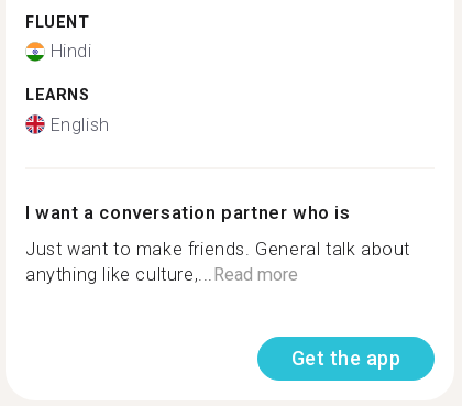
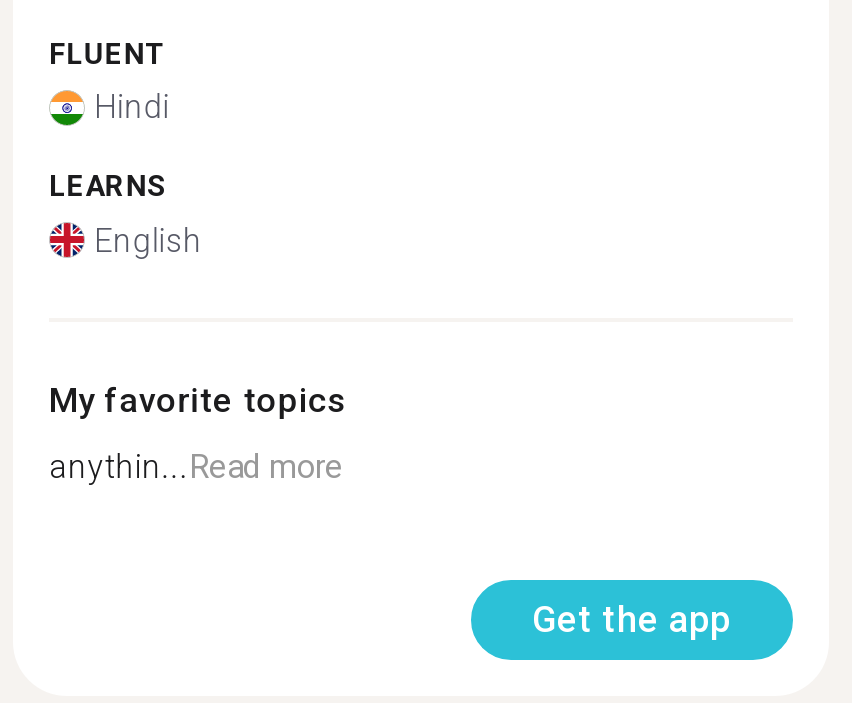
- I want a conversation partner who is
+ My favorite topics

- Just want to make friends. General talk about
- anything like culture,... Read more
+ anythin... Read more
